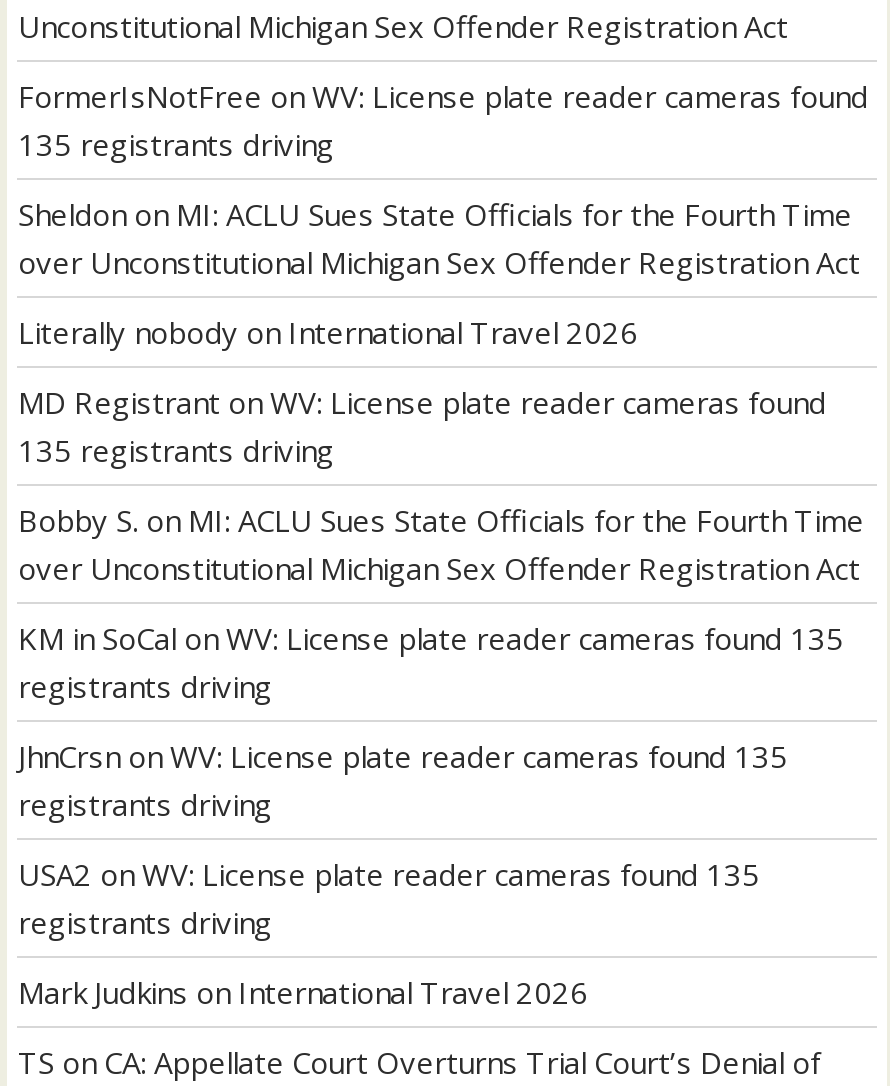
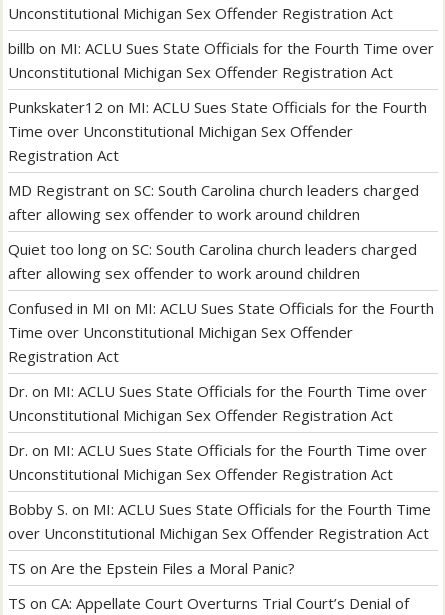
- FormerIsNotFree on WV: License plate reader cameras found
- 135 registrants driving
- Sheldon on MI: ACLU Sues State Officials for the Fourth Time
- over Unconstitutional Michigan Sex Offender Registration Act
- Literally nobody on International Travel 2026
- MD Registrant on WV: License plate reader cameras found
- 135 registrants driving
+ billb on MI: ACLU Sues State Officials for the Fourth Time over
+ Unconstitutional Michigan Sex Offender Registration Act
+ Punkskater12 on MI: ACLU Sues State Officials for the Fourth
+ Time over Unconstitutional Michigan Sex Offender
+ Registration Act
+ MD Registrant on SC: South Carolina church leaders charged
+ after allowing sex offender to work around children
+ Quiet too long on SC: South Carolina church leaders charged
+ after allowing sex offender to work around children
+ Confused in MI on MI: ACLU Sues State Officials for the Fourth
+ Time over Unconstitutional Michigan Sex Offender
+ Registration Act
+ Dr. on MI: ACLU Sues State Officials for the Fourth Time over
+ Unconstitutional Michigan Sex Offender Registration Act
+ Dr. on MI: ACLU Sues State Officials for the Fourth Time over
+ Unconstitutional Michigan Sex Offender Registration Act

moved down: Bobby S. on MI: ACLU Sues State Officials for the Fourth Time | over Unconstitutional Michigan Sex Offender Registration Act

- KM in SoCal on WV: License plate reader cameras found 135
- registrants driving
- JhnCrsn on WV: License plate reader cameras found 135
- registrants driving
- USA2 on WV: License plate reader cameras found 135
- registrants driving
- Mark Judkins on International Travel 2026
+ TS on Are the Epstein Files a Moral Panic?
